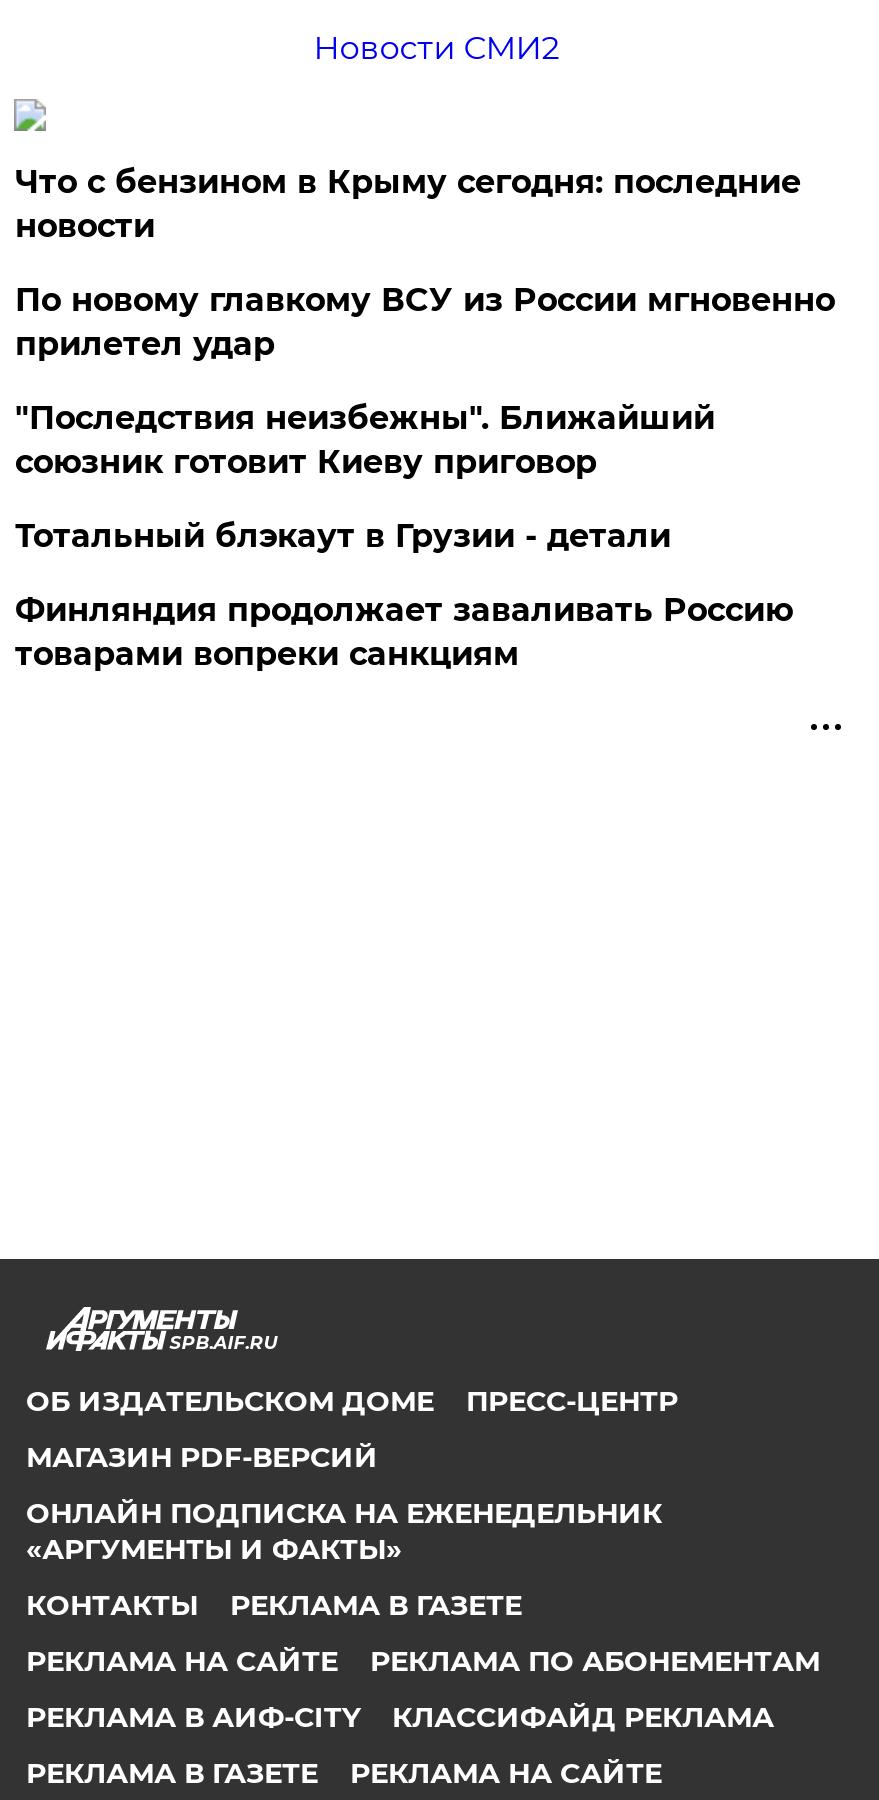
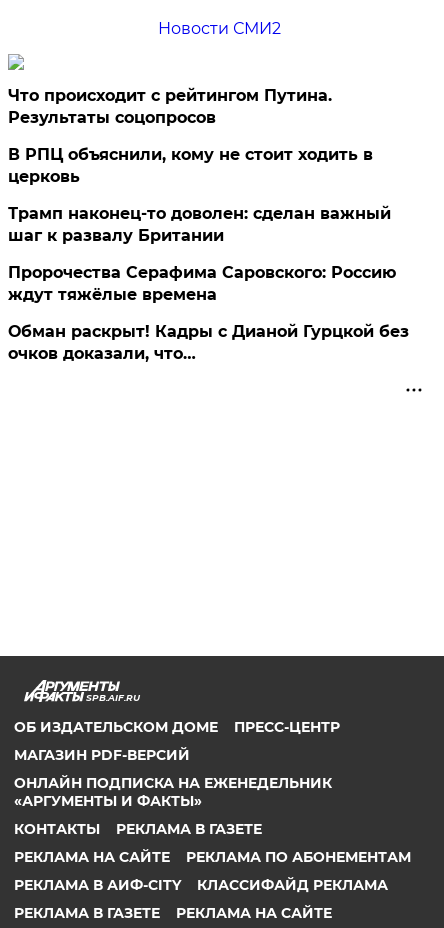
- Что с бензином в Крыму сегодня: последние
- новости
+ Что происходит с рейтингом Путина.
+ Результаты соцопросов

- По новому главкому ВСУ из России мгновенно
- прилетел удар
+ В РПЦ объяснили, кому не стоит ходить в
+ церковь

- "Последствия неизбежны". Ближайший
- союзник готовит Киеву приговор
+ Трамп наконец-то доволен: сделан важный
+ шаг к развалу Британии

- Тотальный блэкаут в Грузии - детали
+ Пророчества Серафима Саровского: Россию
+ ждут тяжёлые времена

- Финляндия продолжает заваливать Россию
- товарами вопреки санкциям
+ Обман раскрыт! Кадры с Дианой Гурцкой без
+ очков доказали, что…
